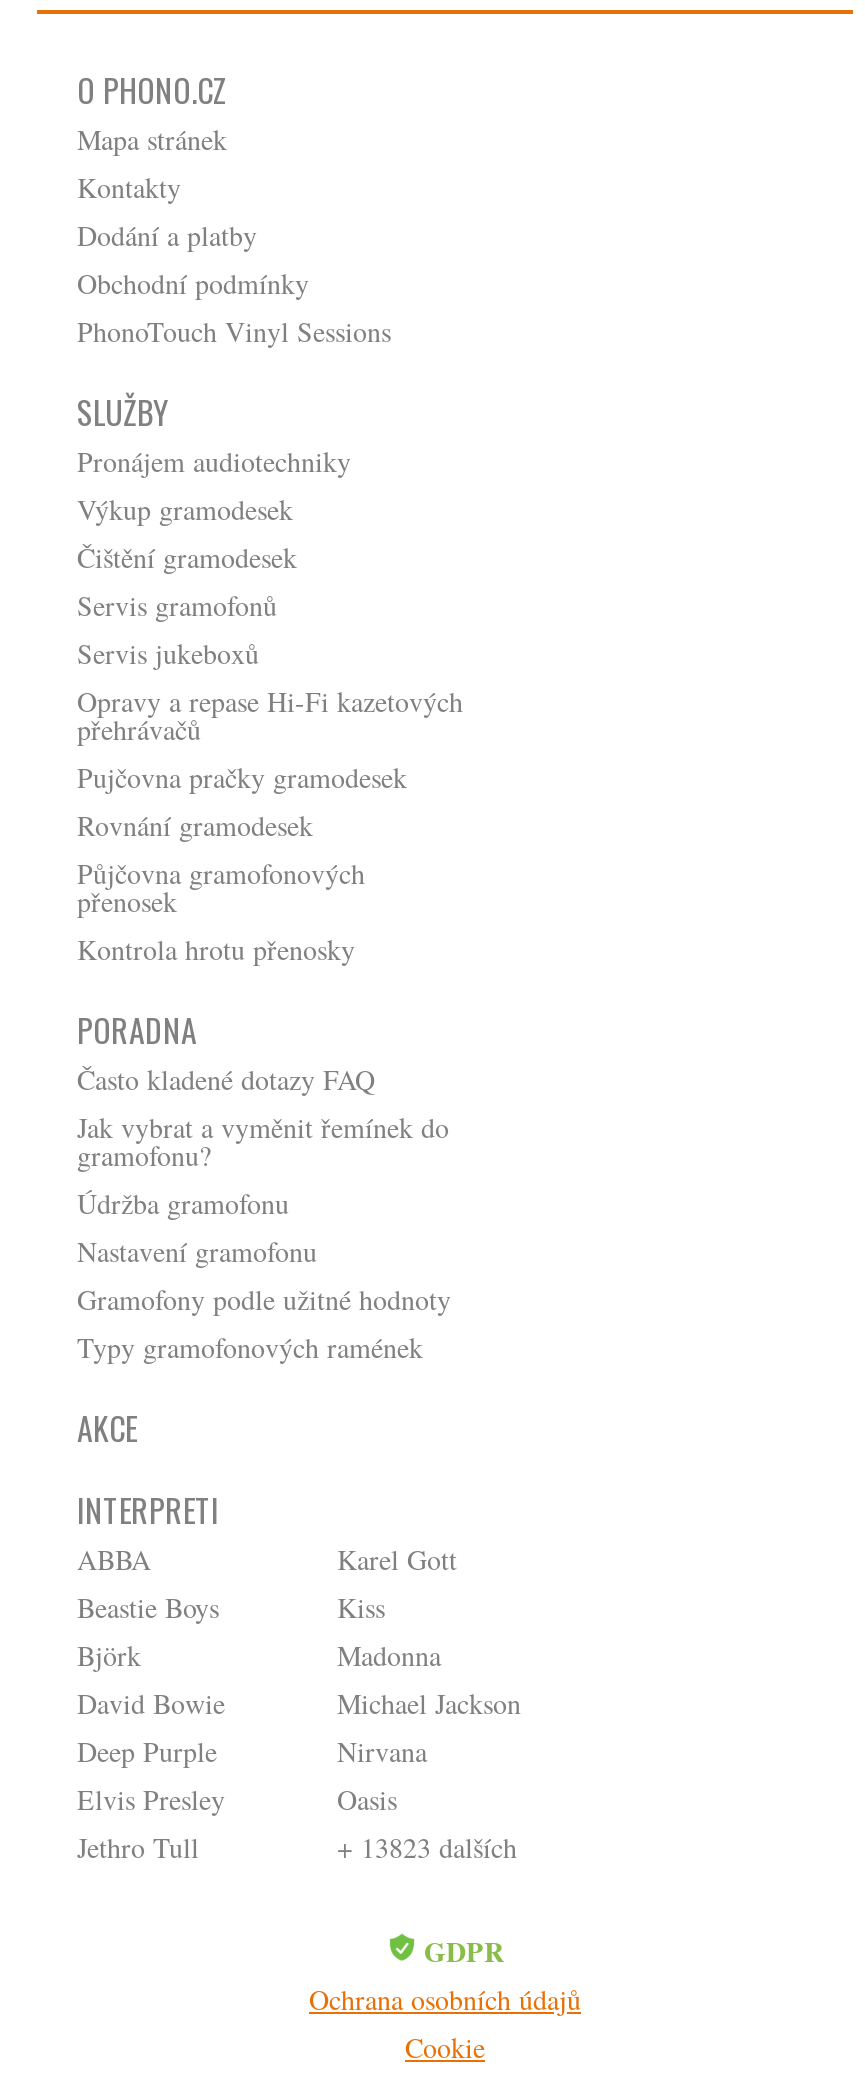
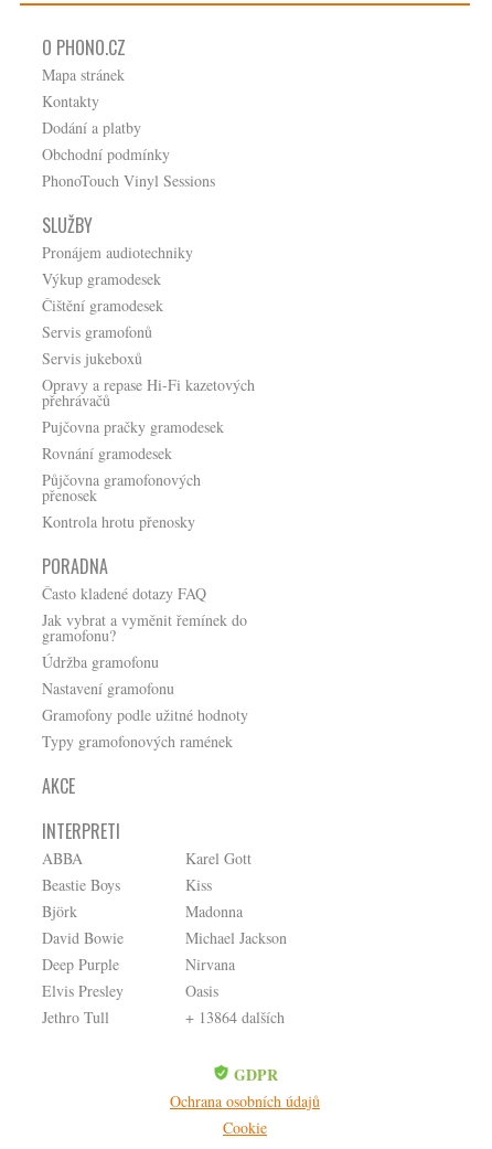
- + 13823 dalších
+ + 13864 dalších
